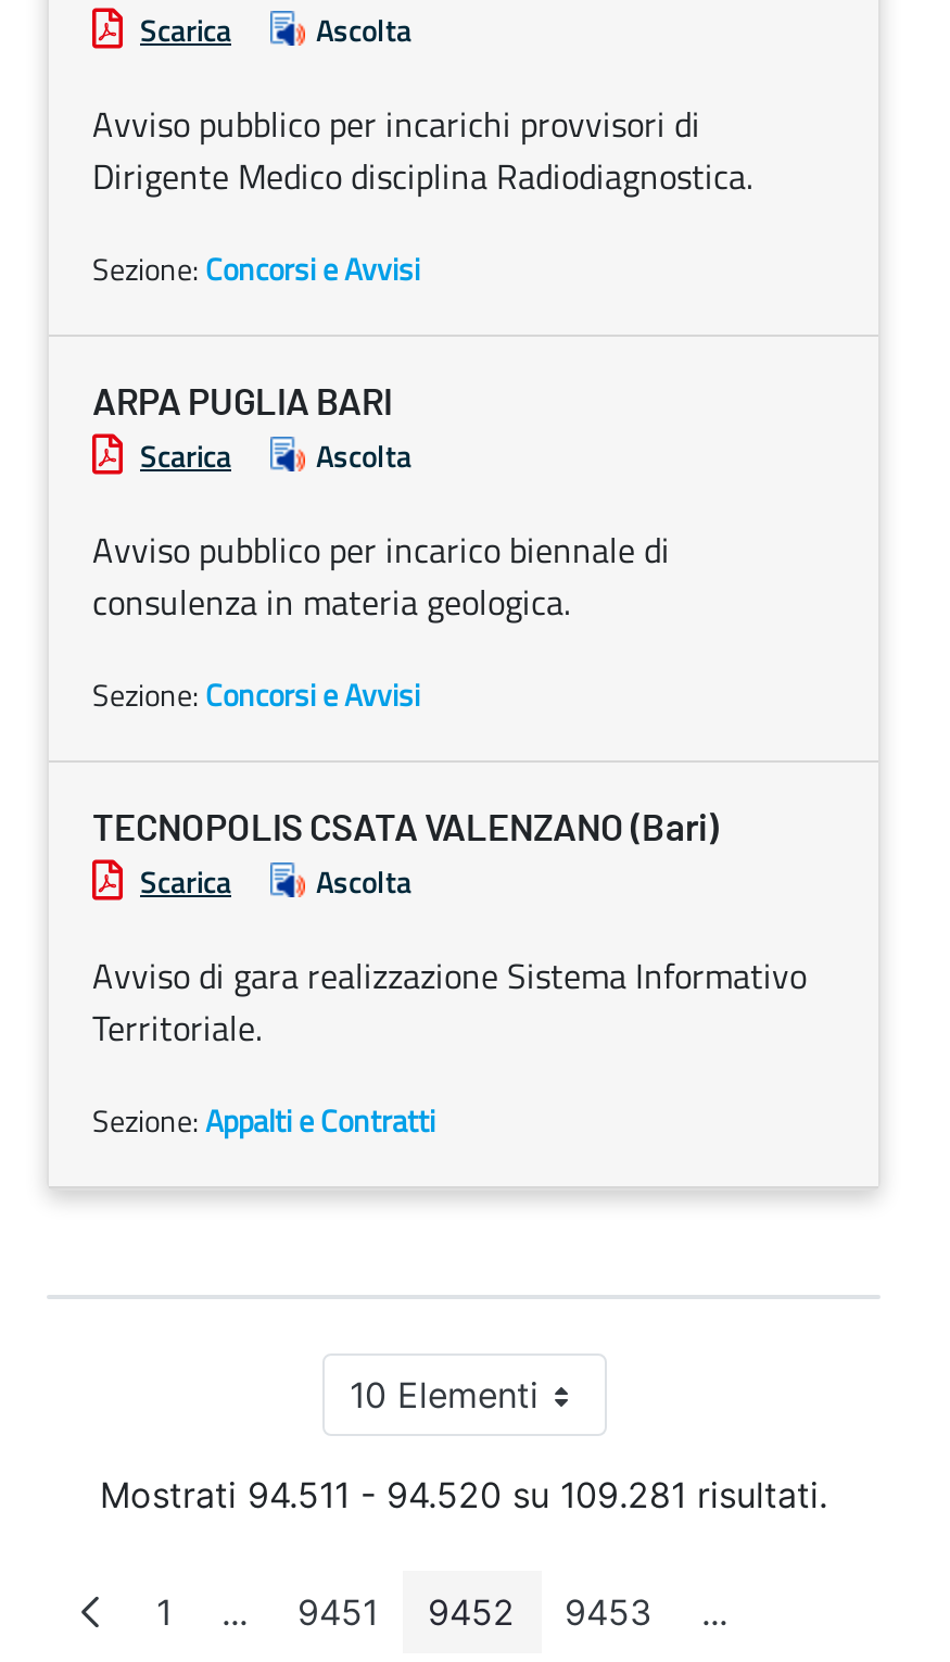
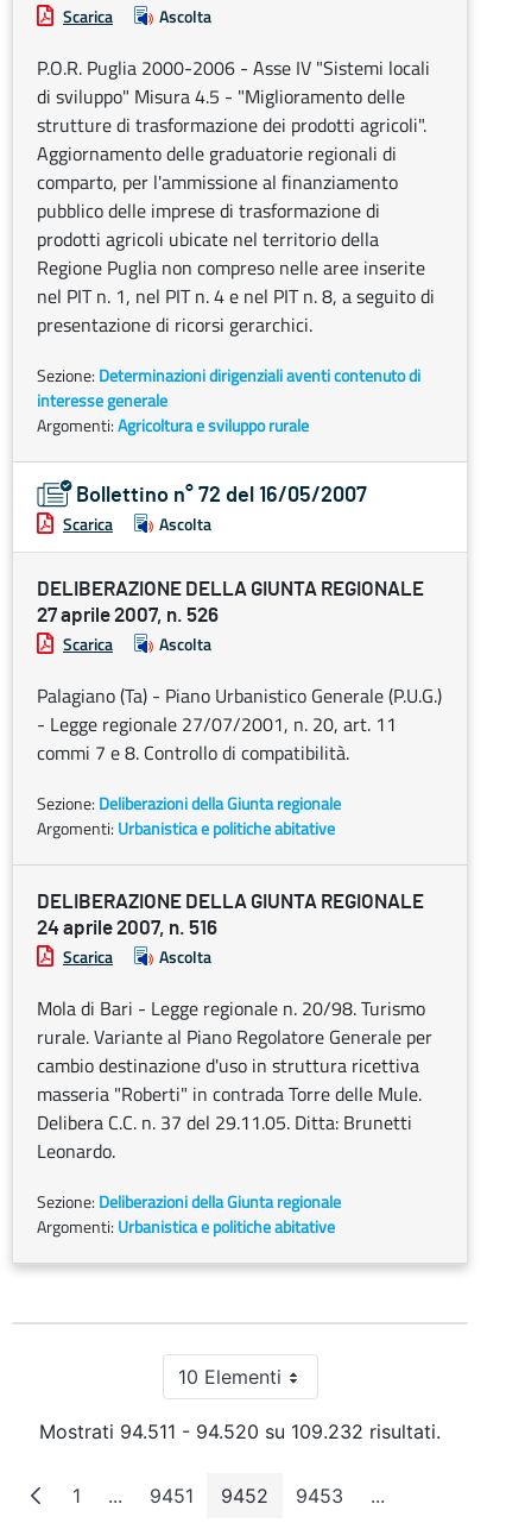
- Avviso pubblico per incarichi provvisori di
- Dirigente Medico disciplina Radiodiagnostica.
+ P.O.R. Puglia 2000-2006 - Asse IV "Sistemi locali
+ di sviluppo" Misura 4.5 - "Miglioramento delle
+ strutture di trasformazione dei prodotti agricoli".
+ Aggiornamento delle graduatorie regionali di
+ comparto, per l'ammissione al finanziamento
+ pubblico delle imprese di trasformazione di
+ prodotti agricoli ubicate nel territorio della
+ Regione Puglia non compreso nelle aree inserite
+ nel PIT n. 1, nel PIT n. 4 e nel PIT n. 8, a seguito di
+ presentazione di ricorsi gerarchici.

- Sezione: Concorsi e Avvisi
+ Sezione: Determinazioni dirigenziali aventi contenuto di
+ interesse generale
+ Argomenti: Agricoltura e sviluppo rurale

- ARPA PUGLIA BARI
+ Bollettino n° 72 del 16/05/2007

- Avviso pubblico per incarico biennale di
- consulenza in materia geologica.
- Sezione: Concorsi e Avvisi
- TECNOPOLIS CSATA VALENZANO (Bari)
+ DELIBERAZIONE DELLA GIUNTA REGIONALE
+ 27 aprile 2007, n. 526

- Avviso di gara realizzazione Sistema Informativo
- Territoriale.
- Sezione: Appalti e Contratti
+ Palagiano (Ta) - Piano Urbanistico Generale (P.U.G.)
+ - Legge regionale 27/07/2001, n. 20, art. 11
+ commi 7 e 8. Controllo di compatibilità.
+ Sezione: Deliberazioni della Giunta regionale
+ Argomenti: Urbanistica e politiche abitative
+ DELIBERAZIONE DELLA GIUNTA REGIONALE
+ 24 aprile 2007, n. 516
+ Scarica
+ Ascolta
+ Mola di Bari - Legge regionale n. 20/98. Turismo
+ rurale. Variante al Piano Regolatore Generale per
+ cambio destinazione d'uso in struttura ricettiva
+ masseria "Roberti" in contrada Torre delle Mule.
+ Delibera C.C. n. 37 del 29.11.05. Ditta: Brunetti
+ Leonardo.
+ Sezione: Deliberazioni della Giunta regionale
+ Argomenti: Urbanistica e politiche abitative

- Mostrati 94.511 - 94.520 su 109.281 risultati.
+ Mostrati 94.511 - 94.520 su 109.232 risultati.
